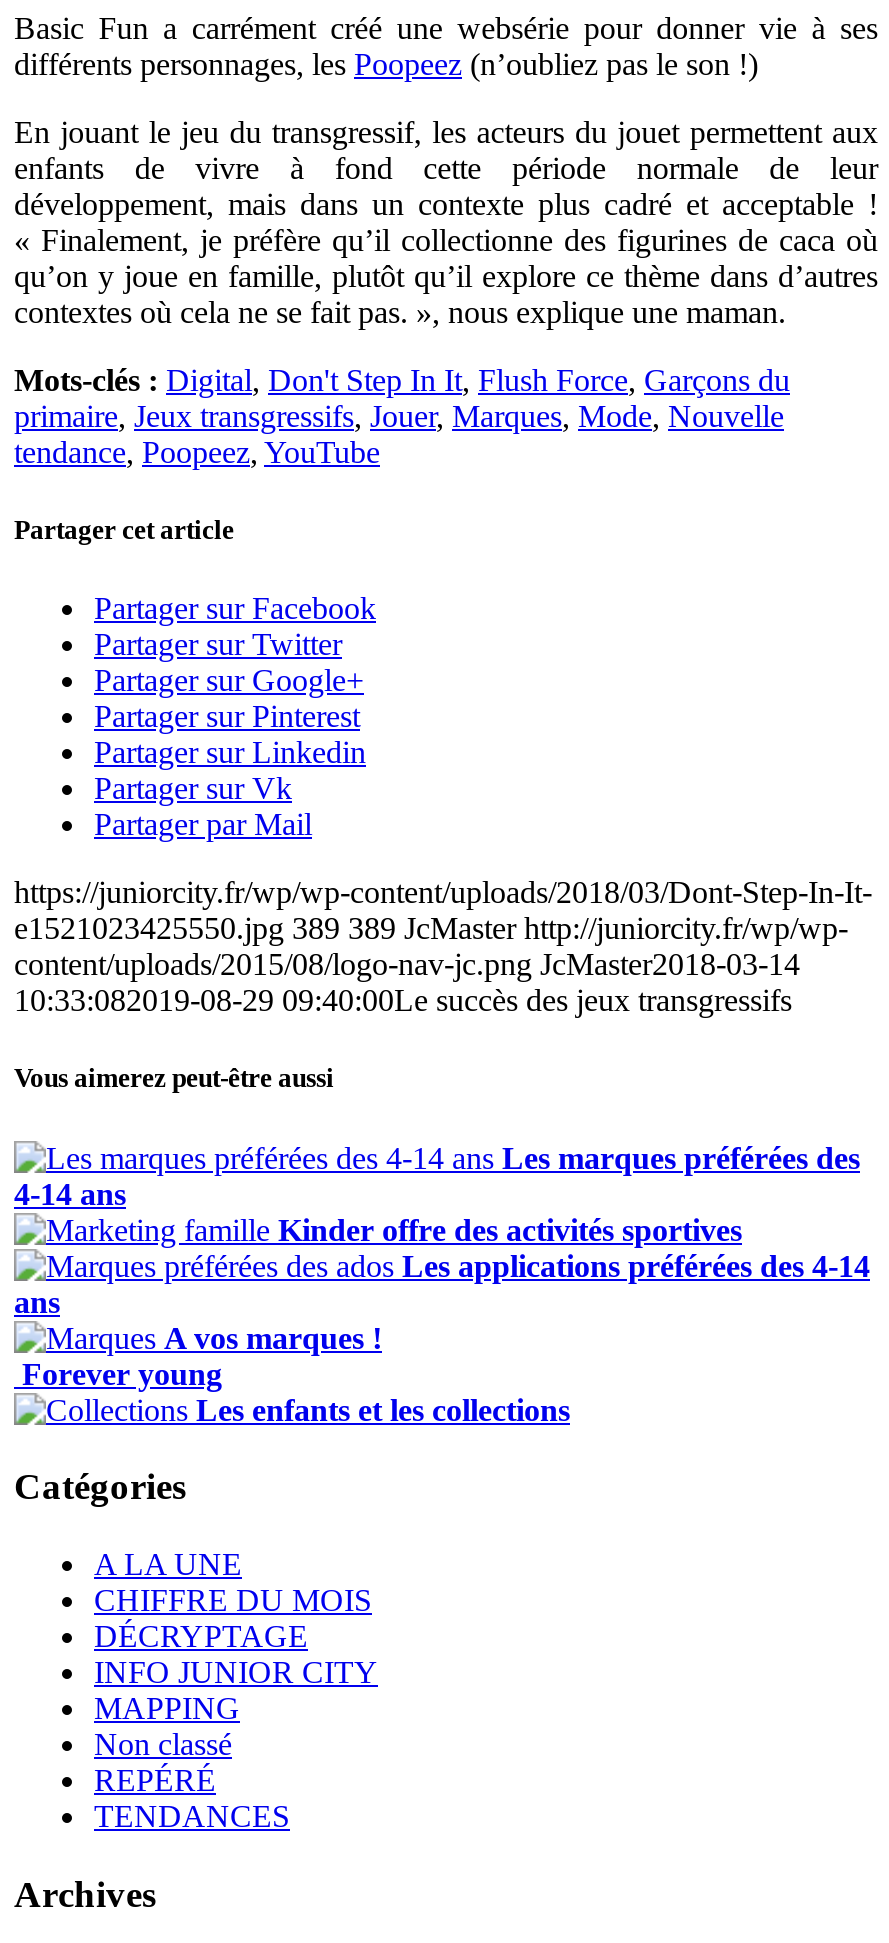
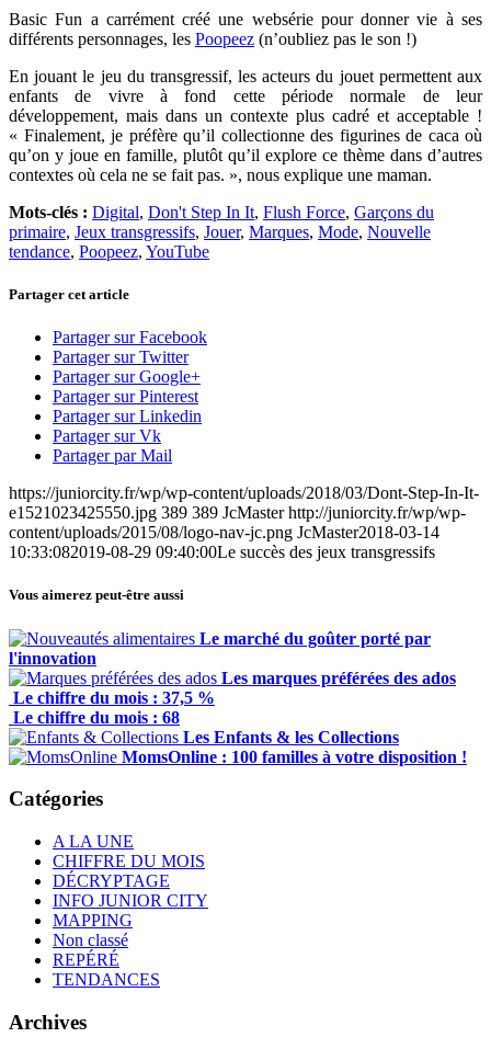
- Les marques préférées des
- 4-14 ans
- Kinder offre des activités sportives
- Les applications préférées des 4-14
- ans
- A vos marques !
- Forever young
- Les enfants et les collections
+ Le marché du goûter porté par
+ l'innovation
+ Les marques préférées des ados
+ Le chiffre du mois : 37,5 %
+ Le chiffre du mois : 68
+ Les Enfants & les Collections
+ MomsOnline : 100 familles à votre disposition !
